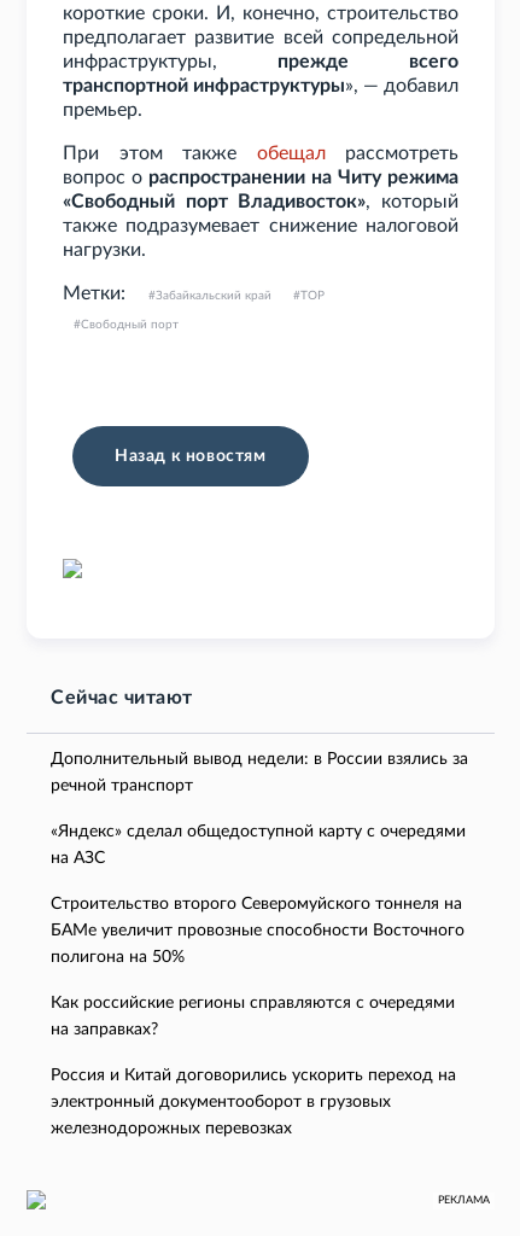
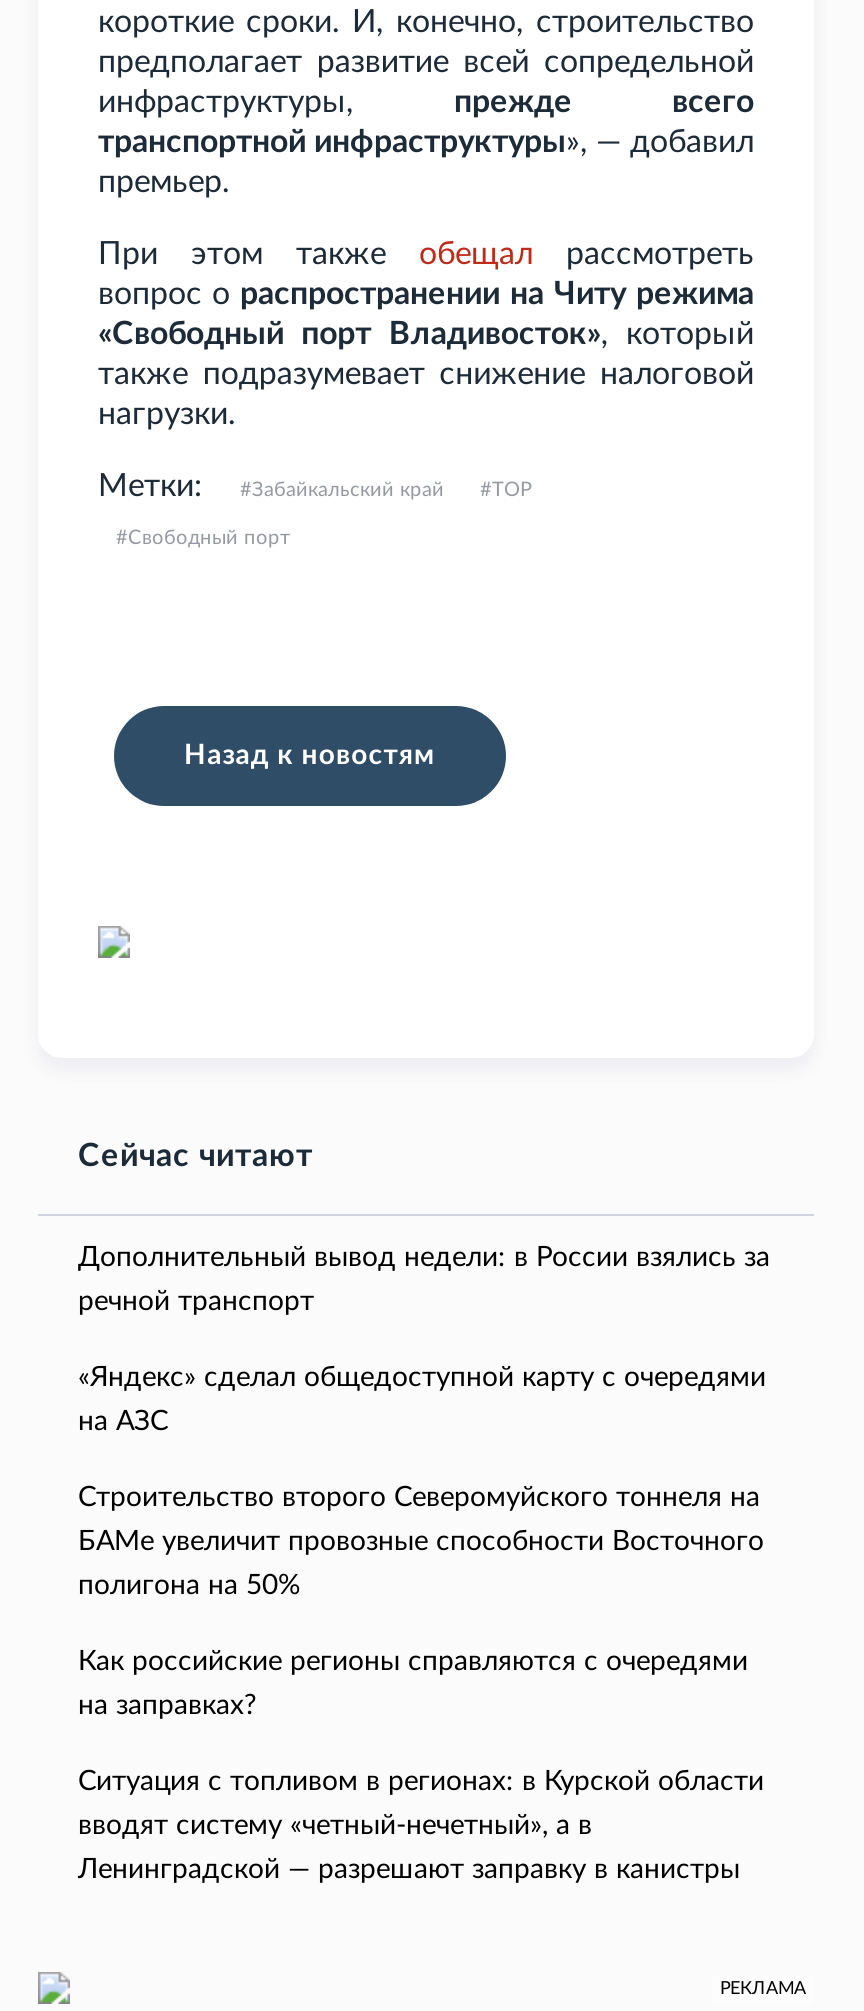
- Россия и Китай договорились ускорить переход на
+ Ситуация с топливом в регионах: в Курской области

- электронный документооборот в грузовых
+ вводят систему «четный-нечетный», а в

- железнодорожных перевозках
+ Ленинградской — разрешают заправку в канистры
